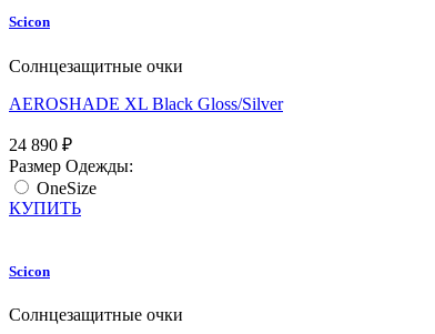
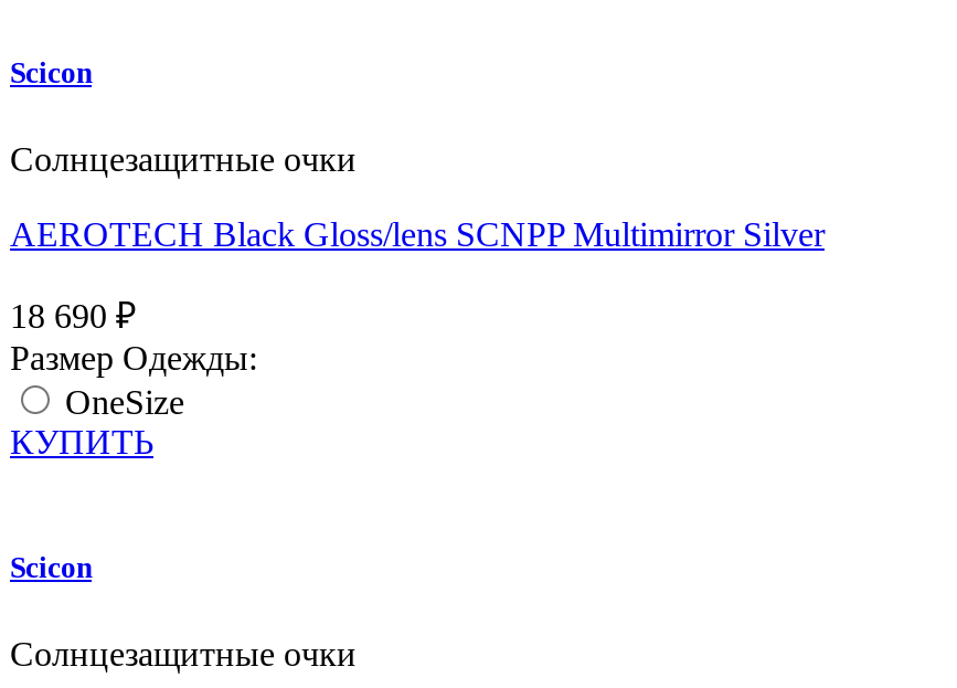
- AEROSHADE XL Black Gloss/Silver
+ AEROTECH Black Gloss/lens SCNPP Multimirror Silver

- 24 890 ₽
+ 18 690 ₽
